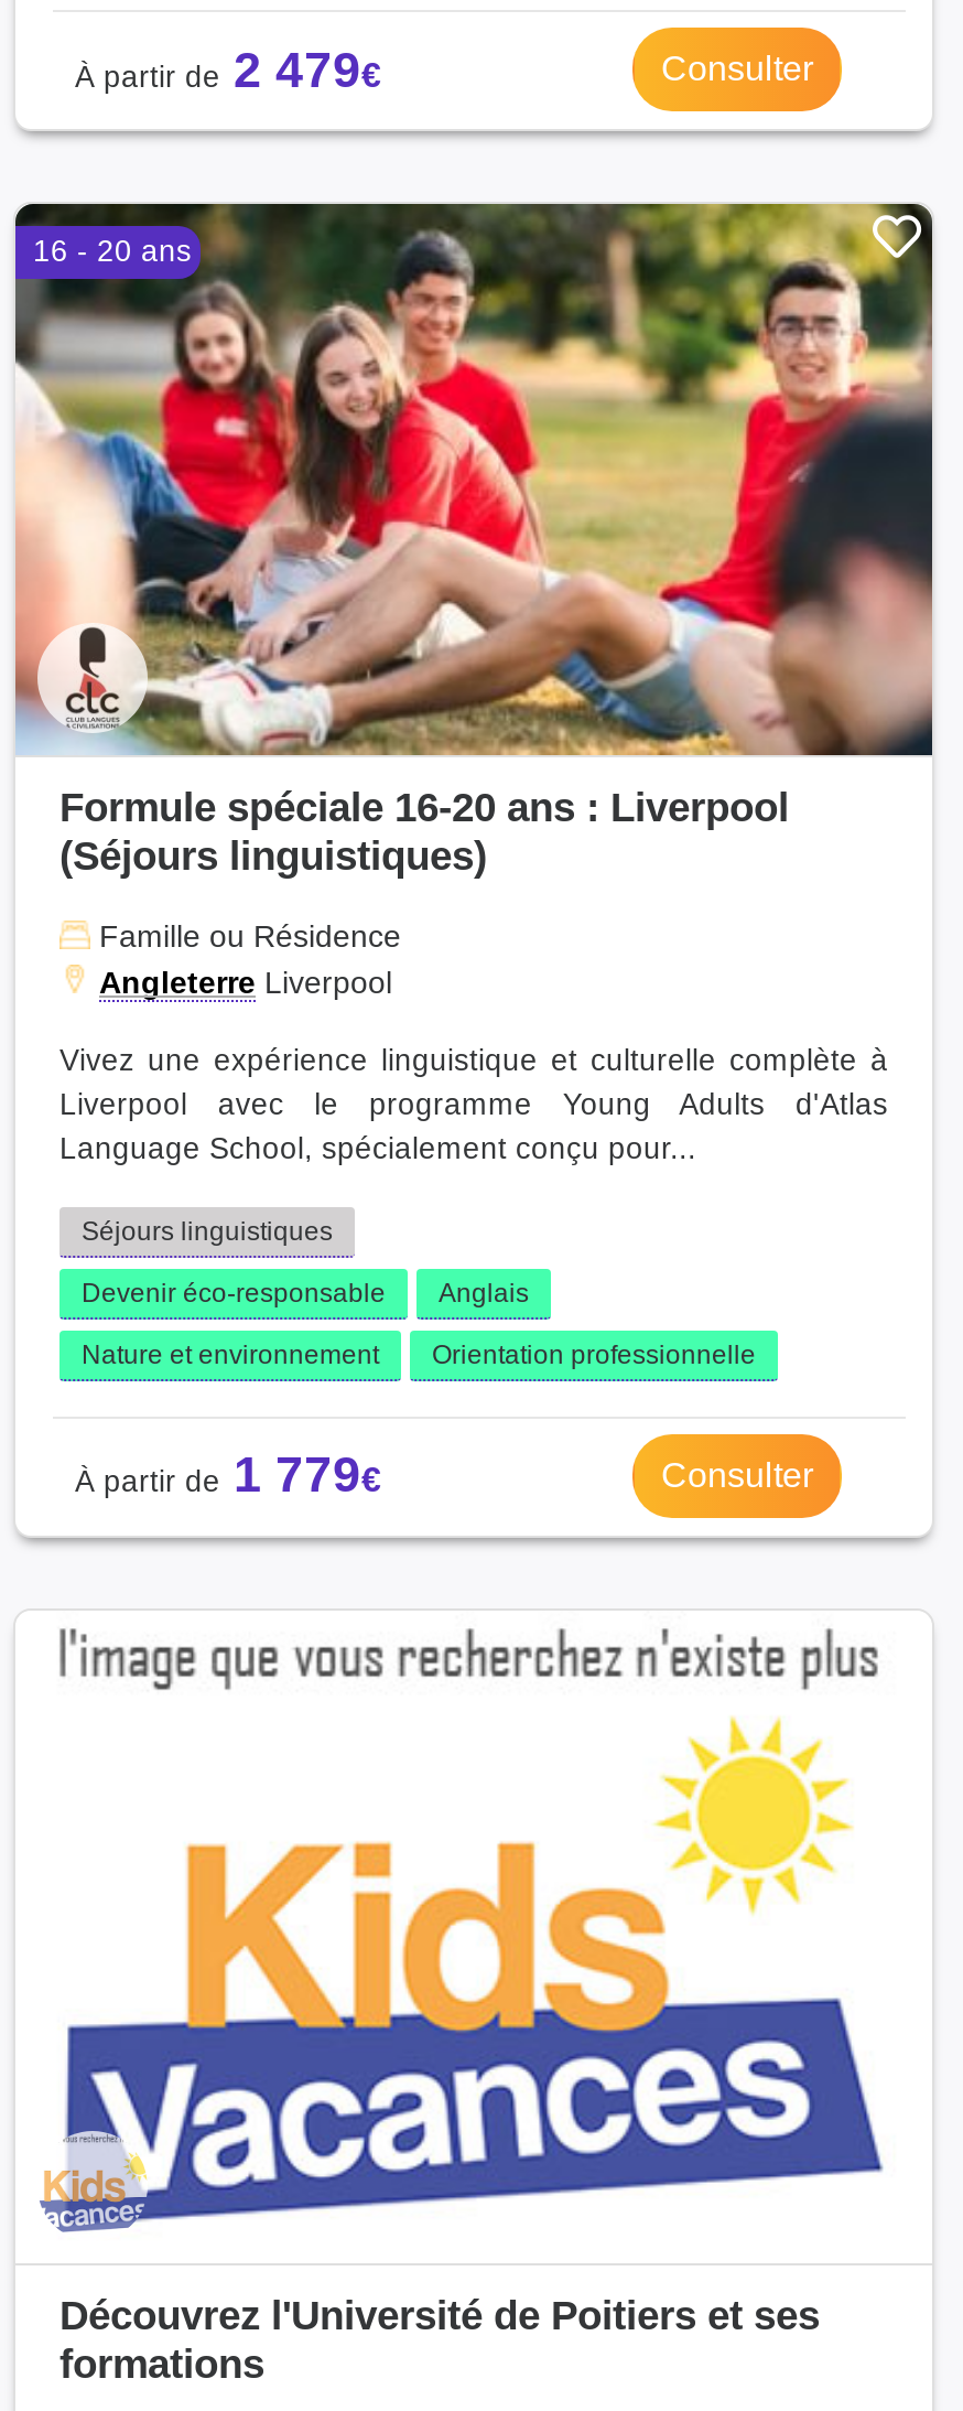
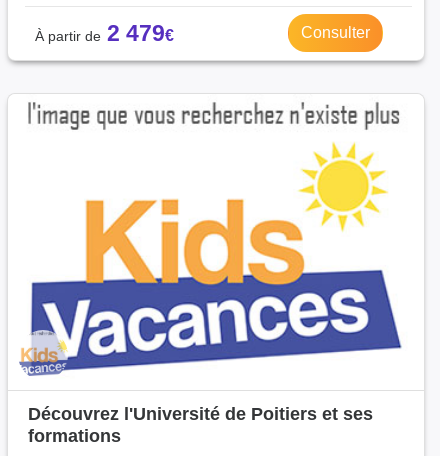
- [image]
- 16 - 20 ans

- Formule spéciale 16-20 ans : Liverpool
- (Séjours linguistiques)
- Famille ou Résidence
- Angleterre Liverpool
- Vivez une expérience linguistique et culturelle complète à
- Liverpool avec le programme Young Adults d'Atlas
- Language School, spécialement conçu pour...
- Séjours linguistiques
- Devenir éco-responsable
- Anglais
- Nature et environnement
- Orientation professionnelle
- 1 779
- Consulter
